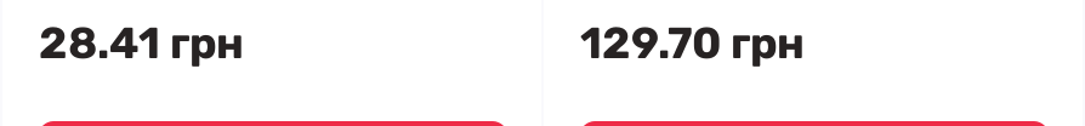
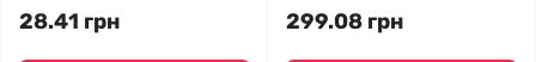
- 129.70 грн
+ 299.08 грн
